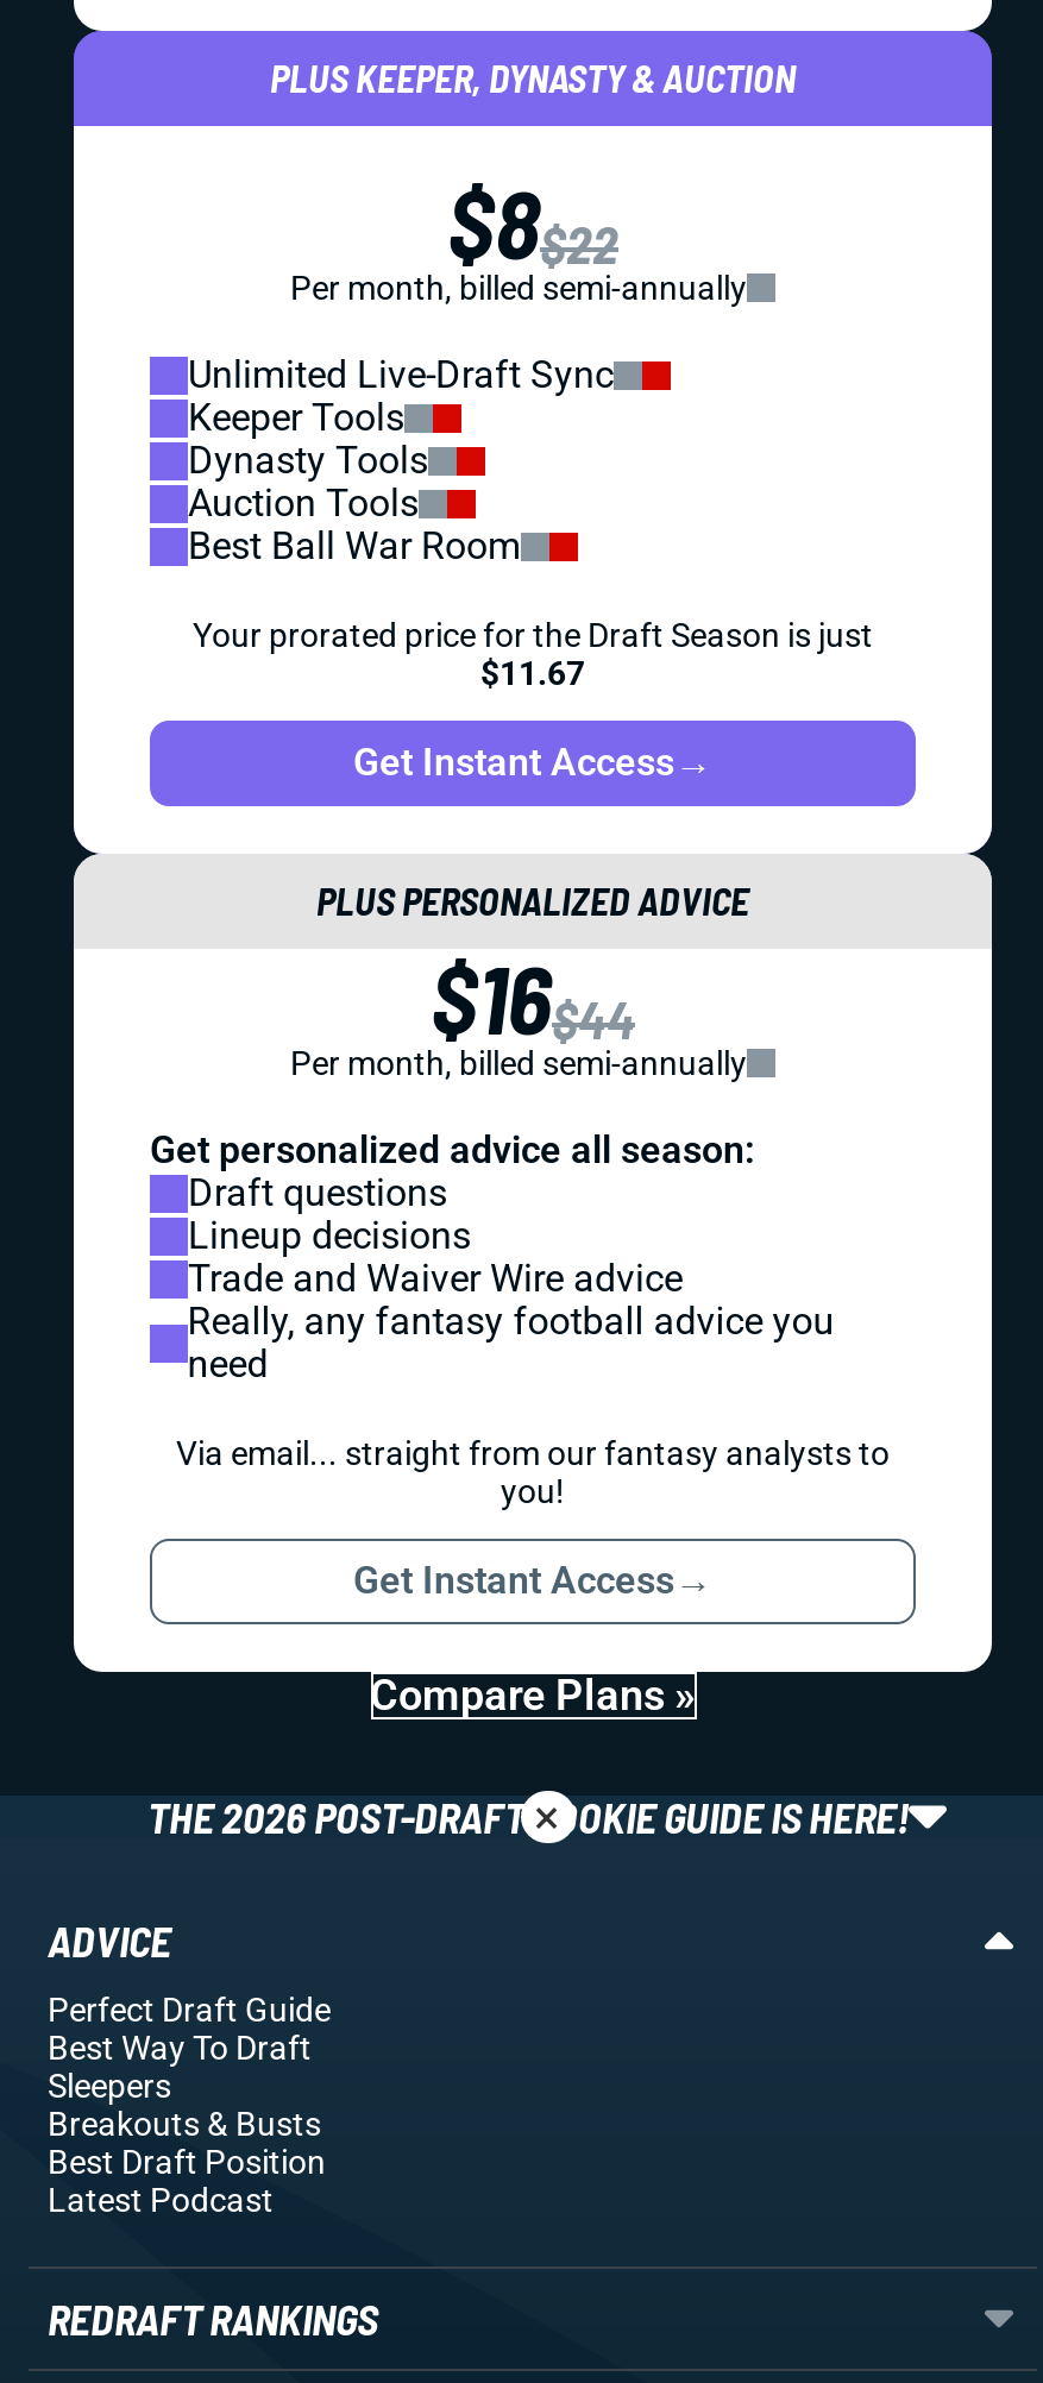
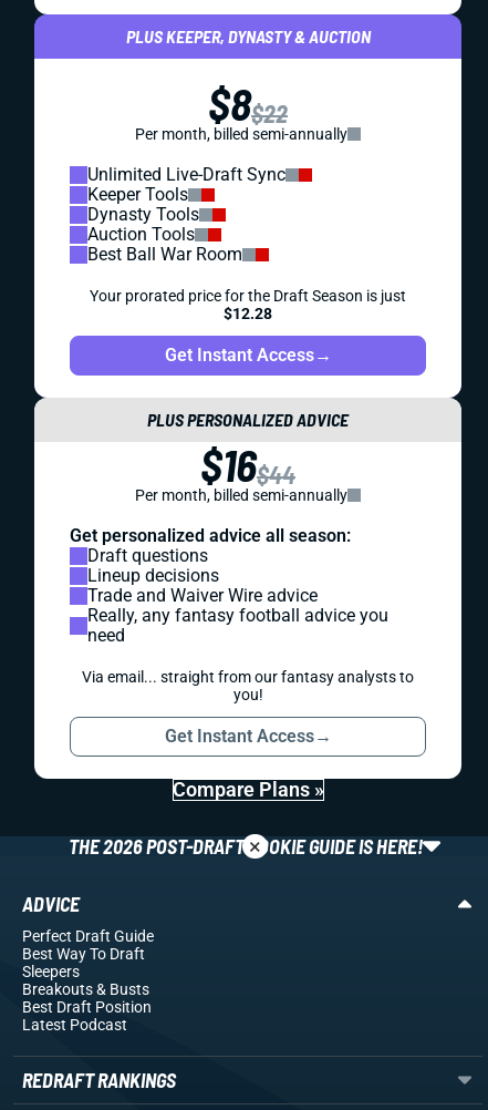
- $11.67
+ $12.28
